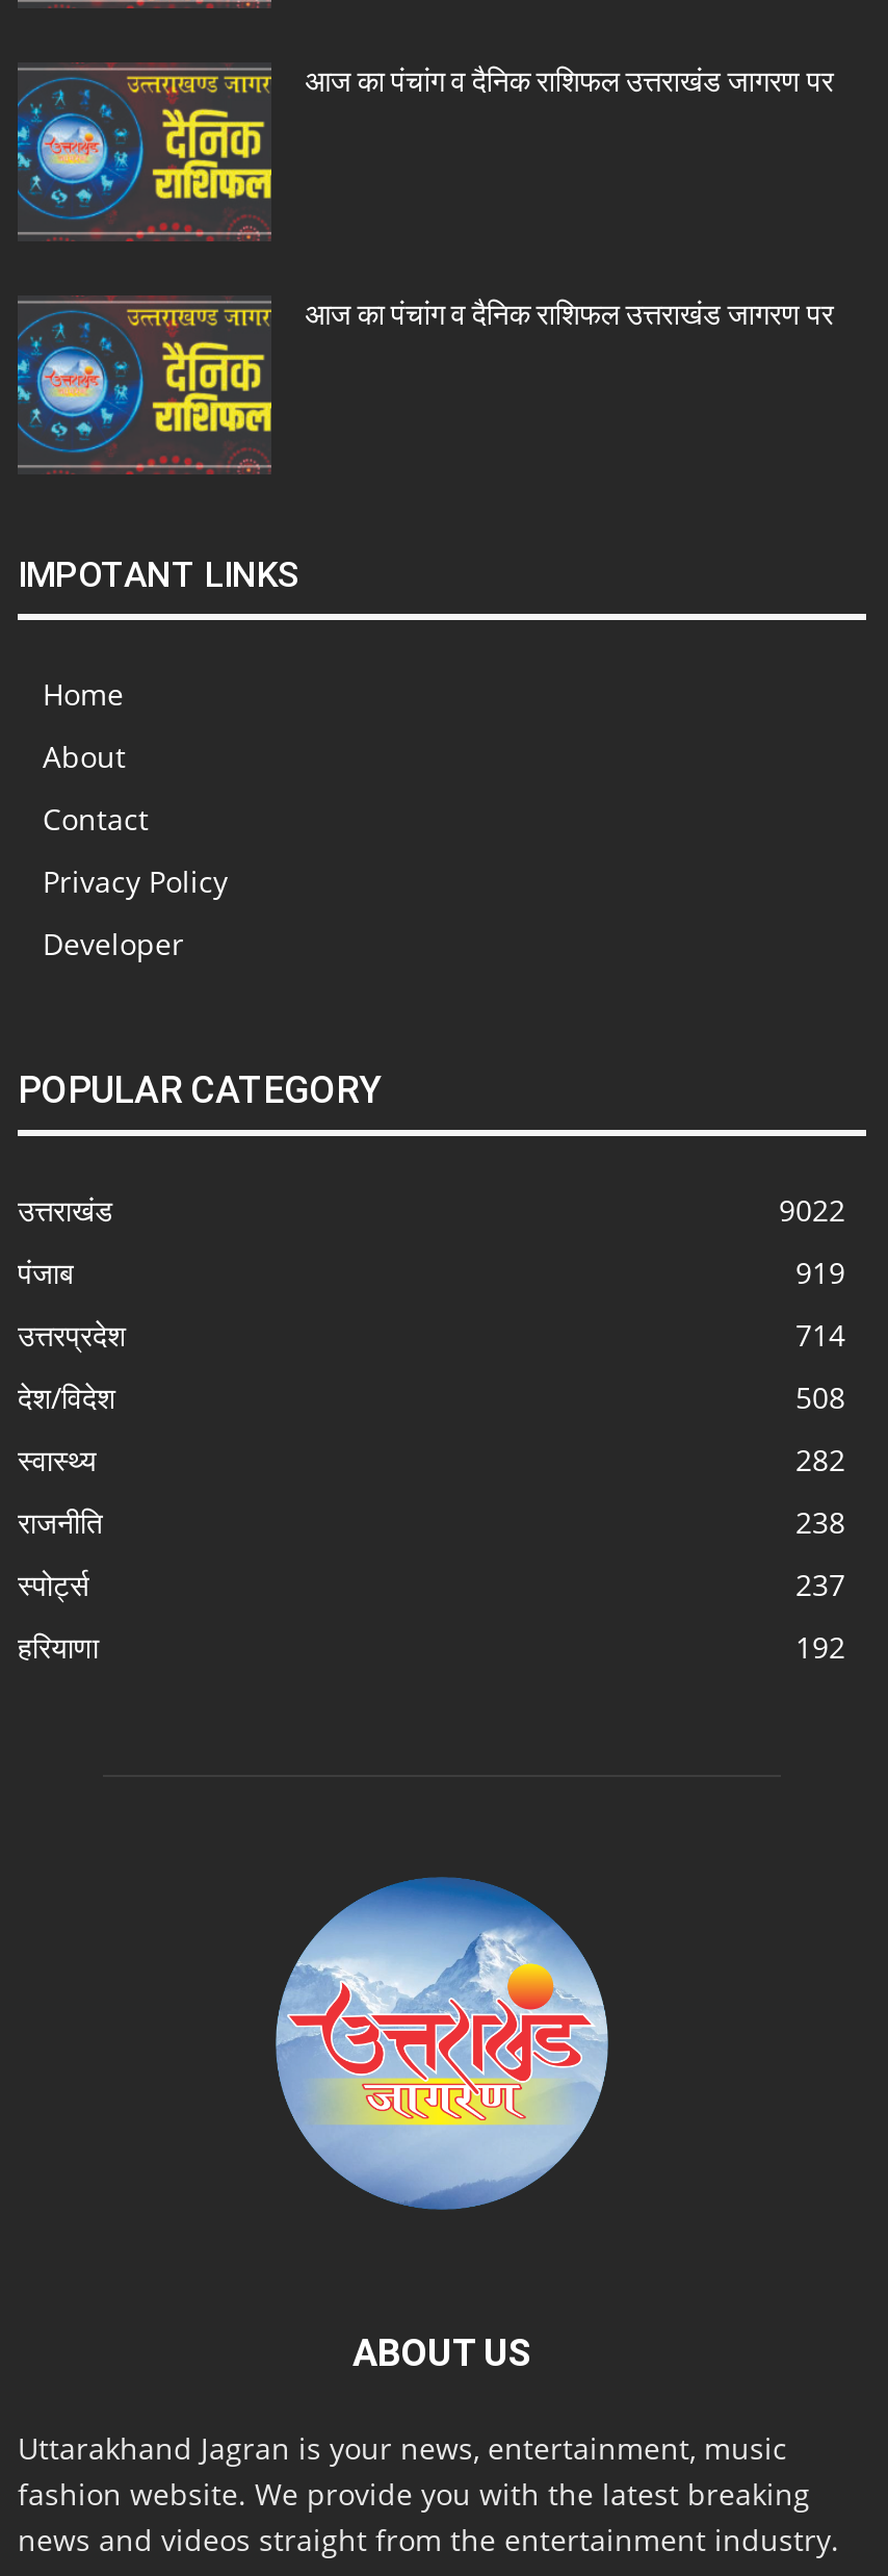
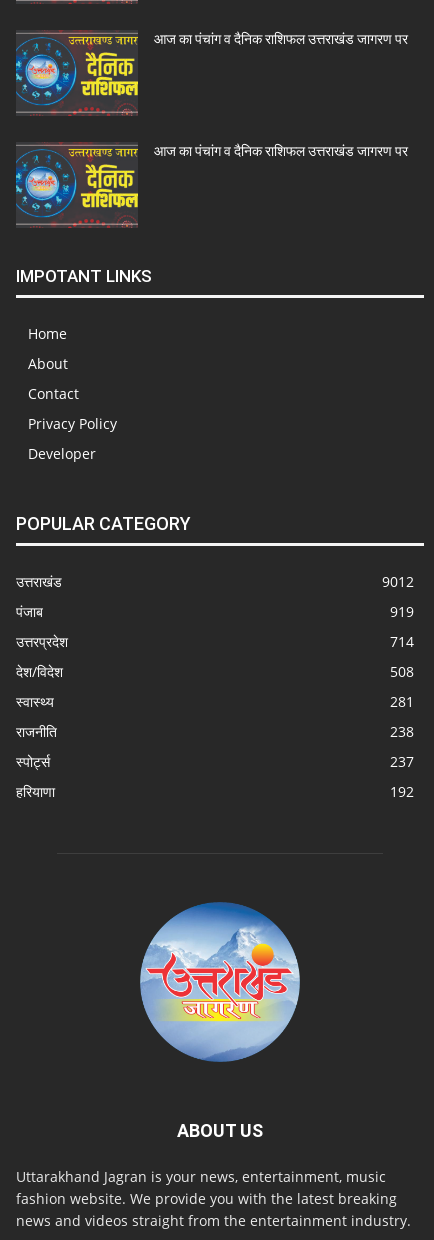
- 9022
+ 9012

- 282
+ 281
